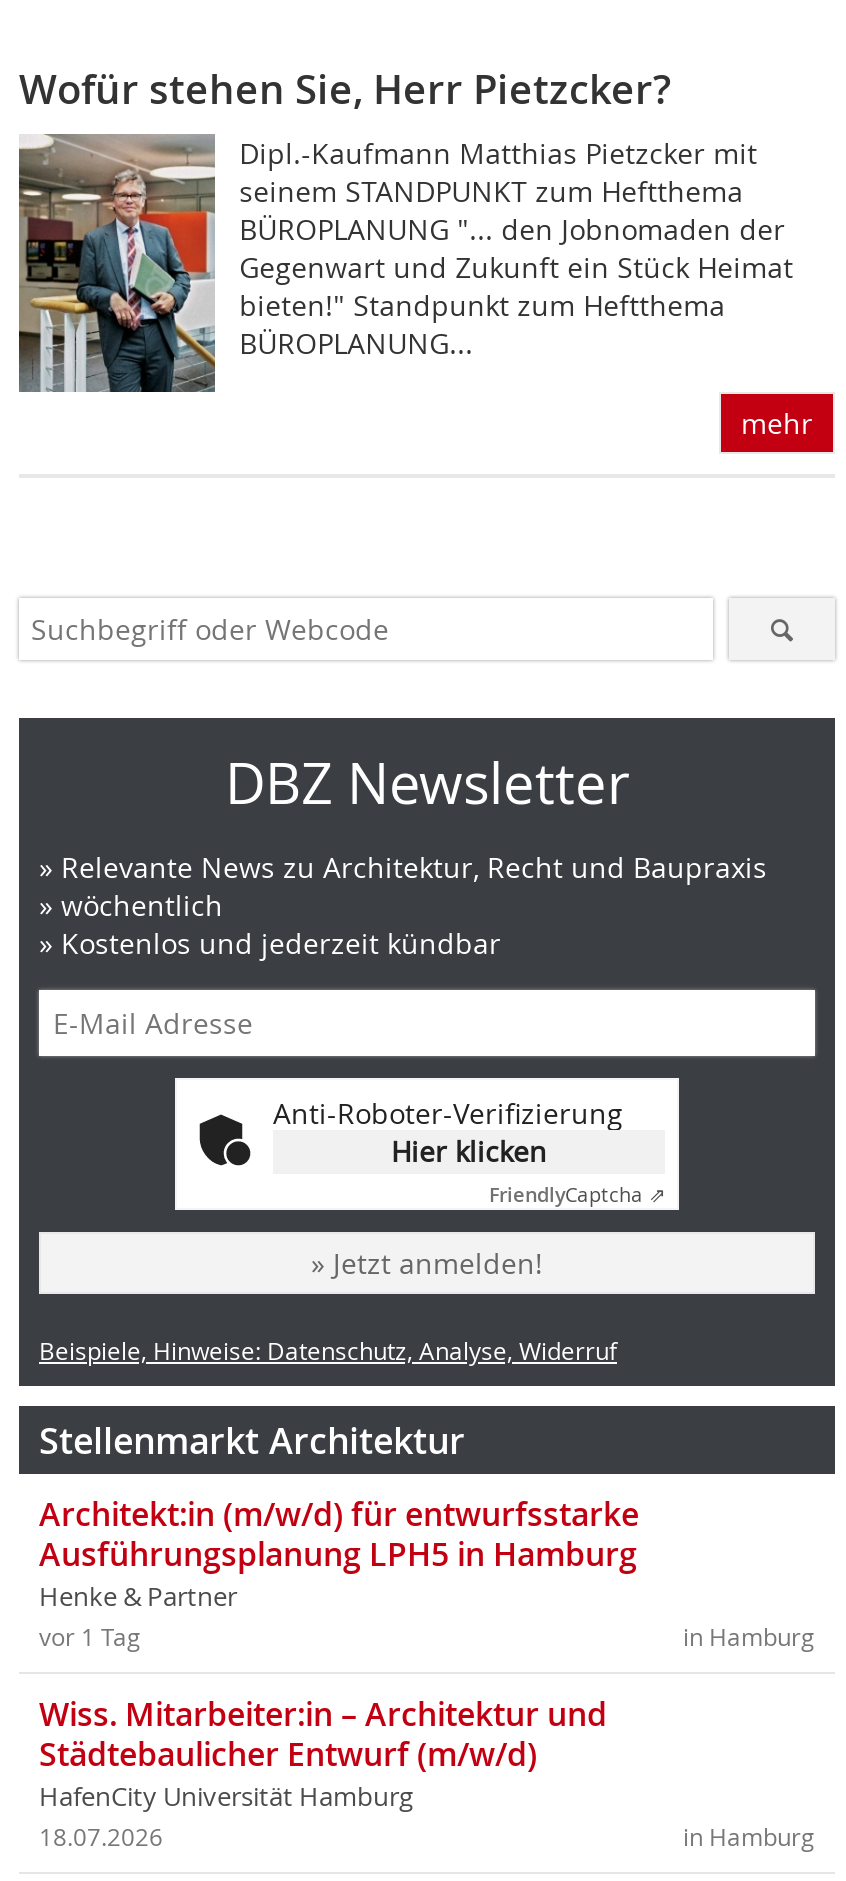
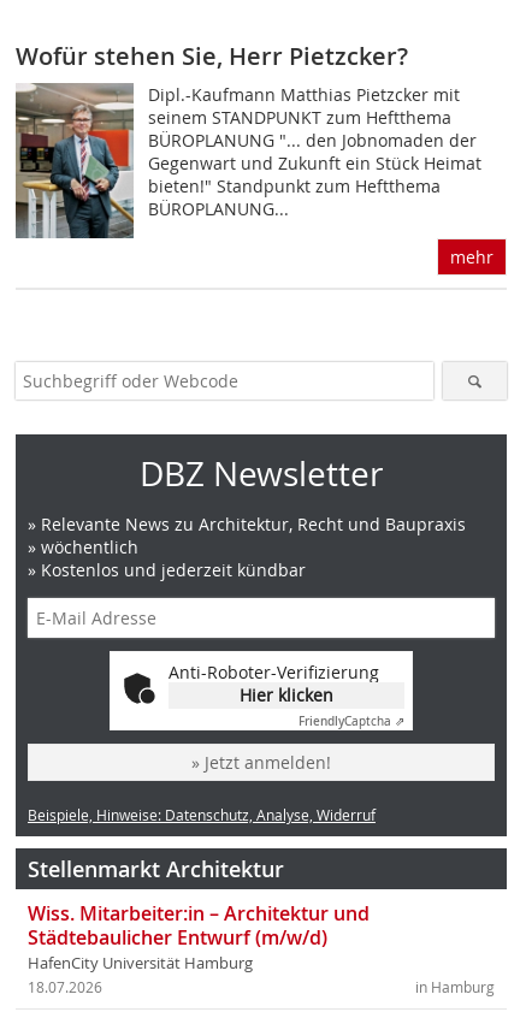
- Architekt:in (m/w/d) für entwurfsstarke
- Ausführungsplanung LPH5 in Hamburg
- Henke & Partner
- in Hamburg
- vor 1 Tag
